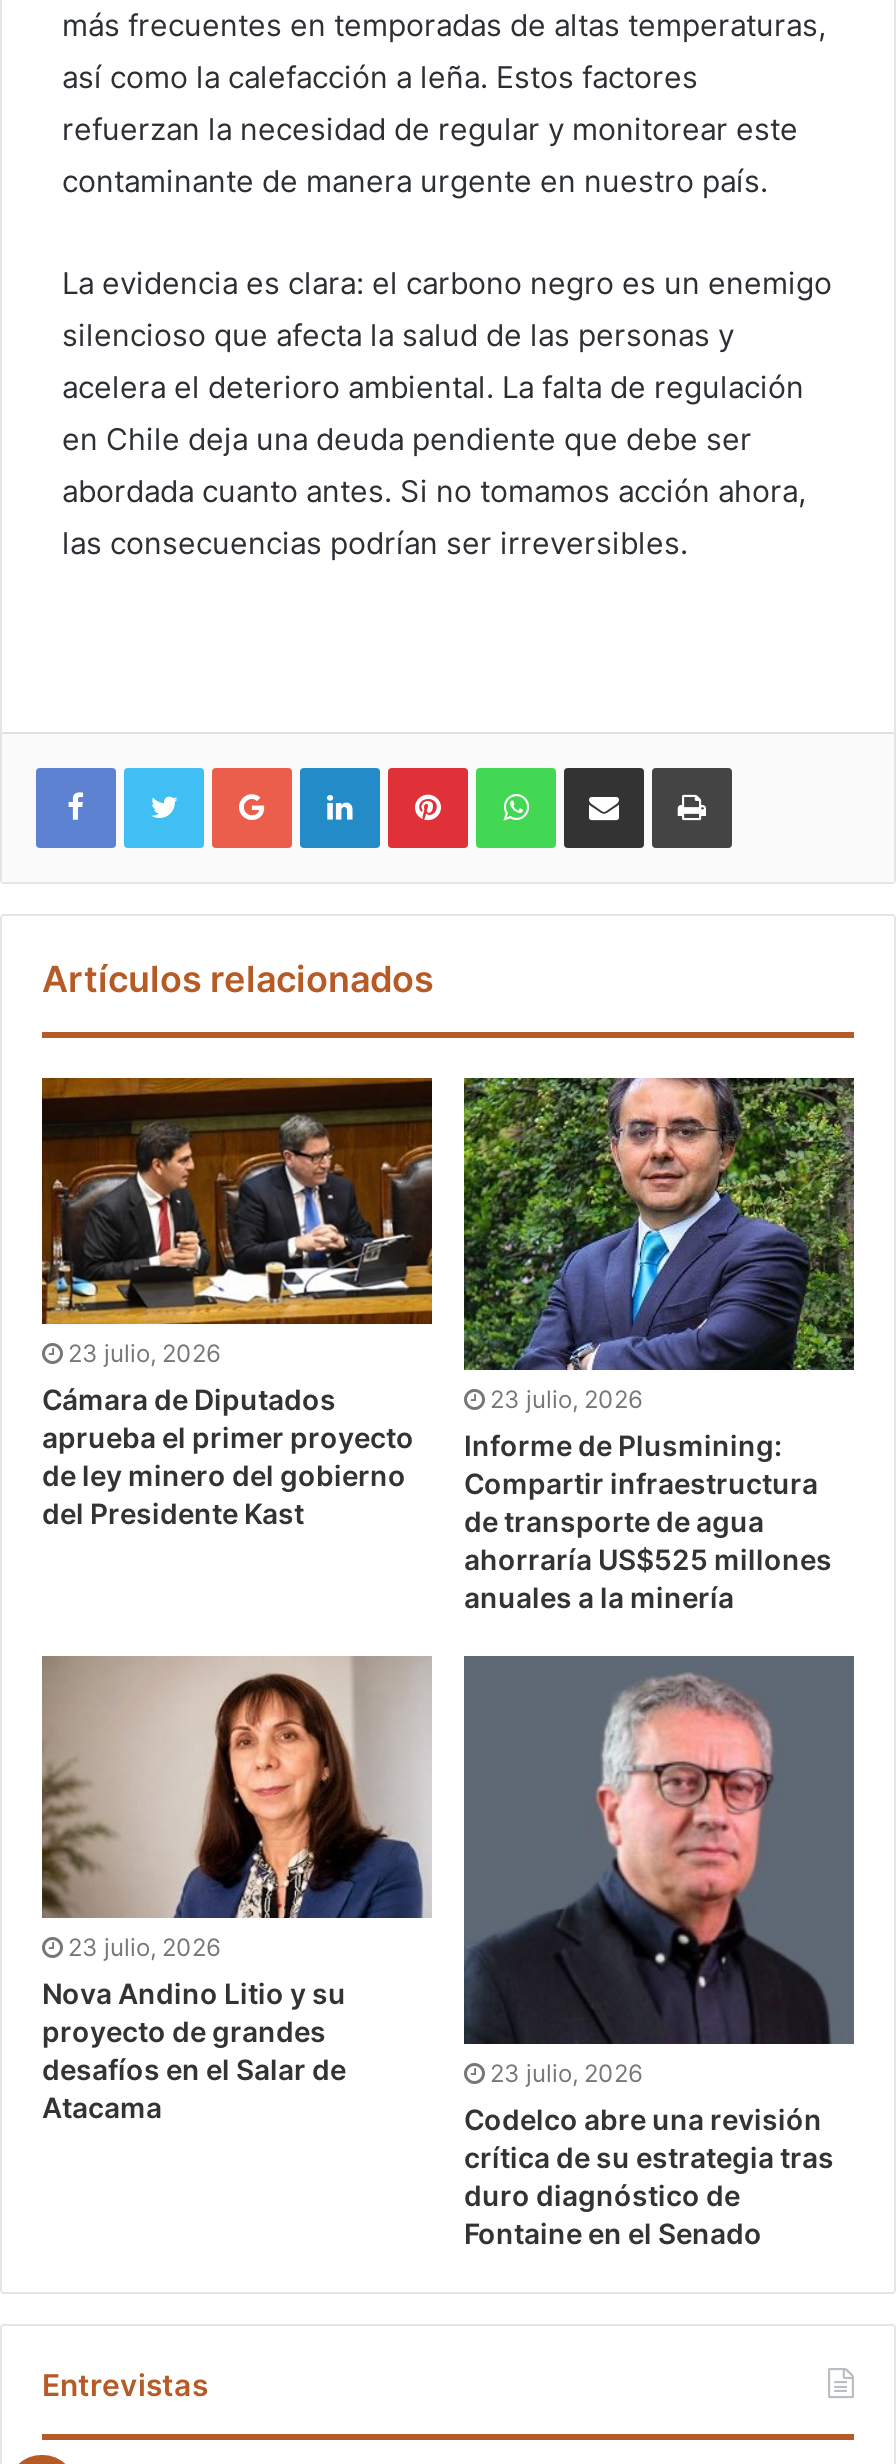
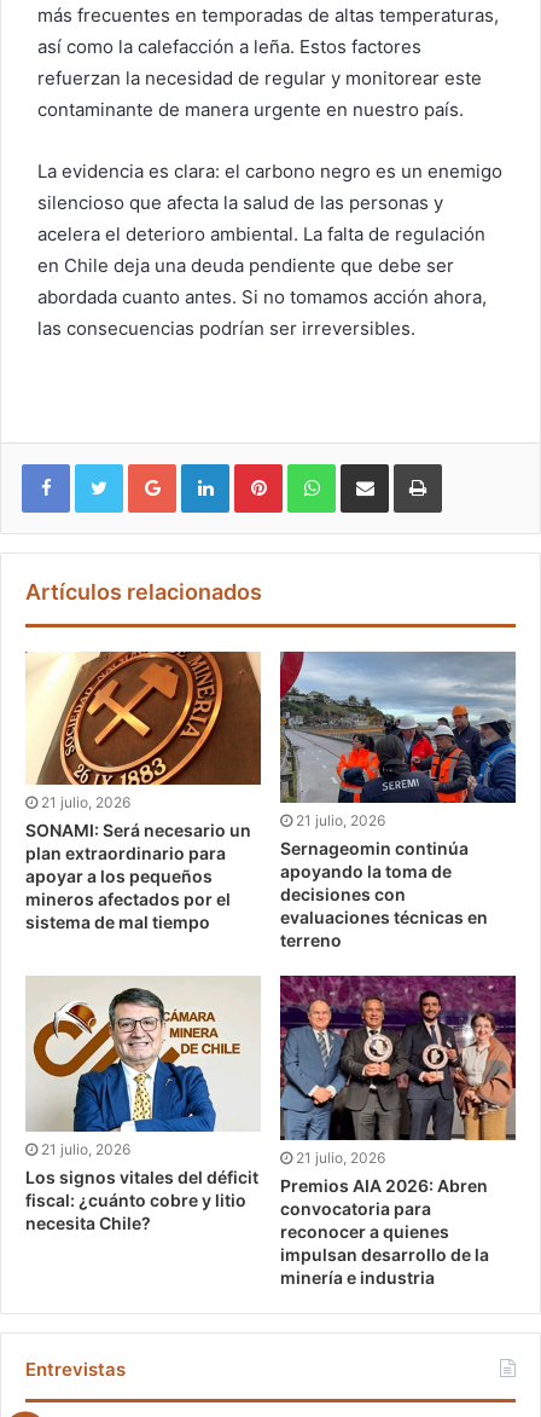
- [image]
- 23 julio, 2026
- Cámara de Diputados
- aprueba el primer proyecto
- de ley minero del gobierno
- del Presidente Kast
+ [image]
+ 21 julio, 2026
+ SONAMI: Será necesario un
+ plan extraordinario para
+ apoyar a los pequeños
+ mineros afectados por el
+ sistema de mal tiempo

- [image]
- 23 julio, 2026
- Informe de Plusmining:
- Compartir infraestructura
- de transporte de agua
- ahorraría US$525 millones
- anuales a la minería
+ [image]
+ 21 julio, 2026
+ Sernageomin continúa
+ apoyando la toma de
+ decisiones con
+ evaluaciones técnicas en
+ terreno

- [image]
- 23 julio, 2026
- Nova Andino Litio y su
- proyecto de grandes
- desafíos en el Salar de
- Atacama
+ [image]
+ 21 julio, 2026
+ Los signos vitales del déficit
+ fiscal: ¿cuánto cobre y litio
+ necesita Chile?

- [image]
- 23 julio, 2026
- Codelco abre una revisión
- crítica de su estrategia tras
- duro diagnóstico de
- Fontaine en el Senado
+ [image]
+ 21 julio, 2026
+ Premios AIA 2026: Abren
+ convocatoria para
+ reconocer a quienes
+ impulsan desarrollo de la
+ minería e industria
